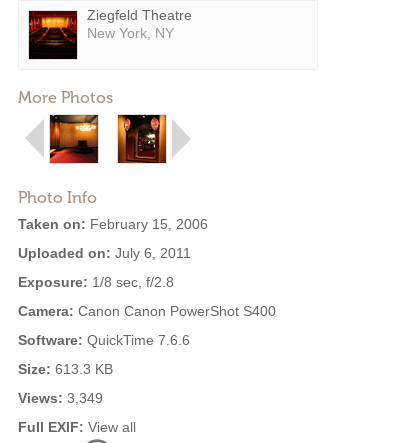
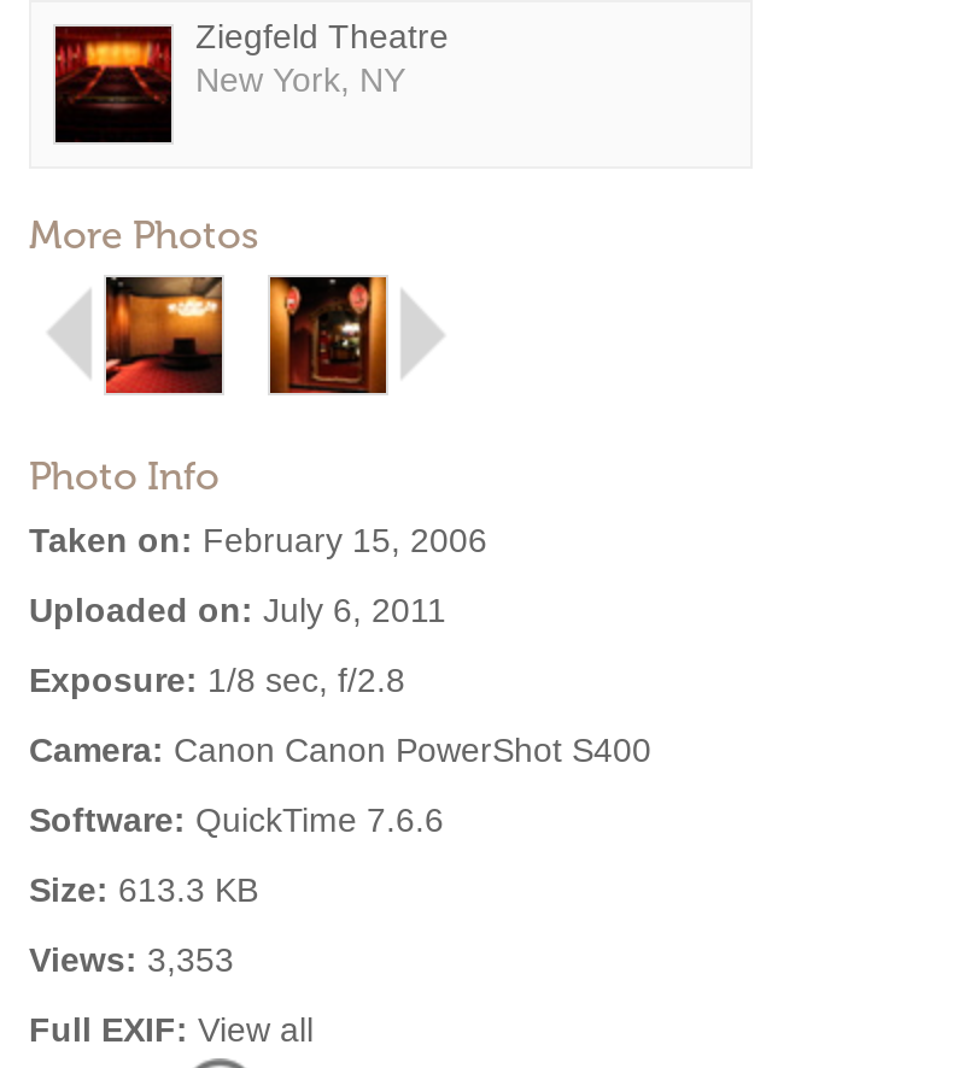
- Views: 3,349
+ Views: 3,353
